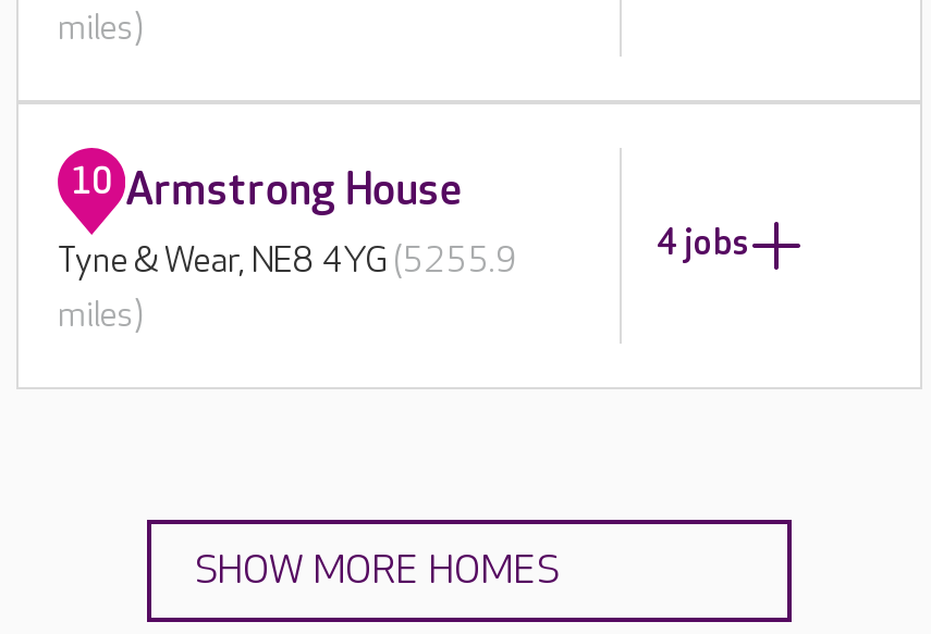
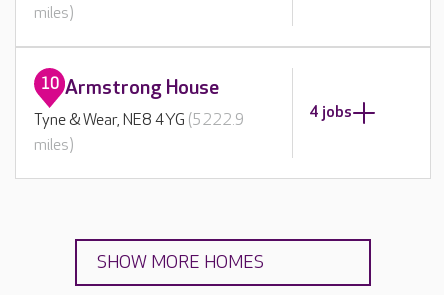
- Tyne & Wear, NE8 4YG (5255.9
+ Tyne & Wear, NE8 4YG (5222.9
